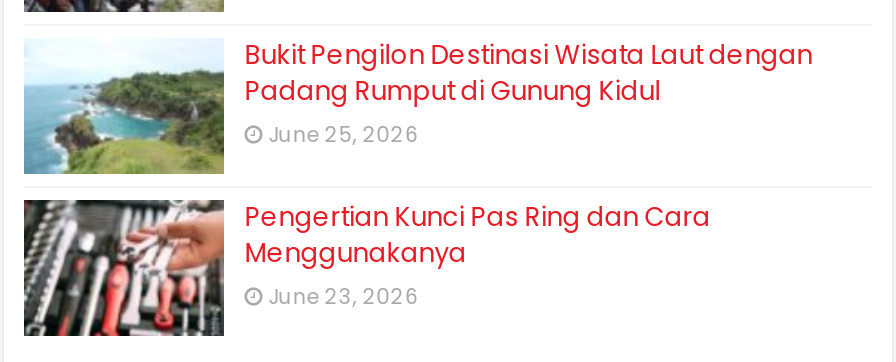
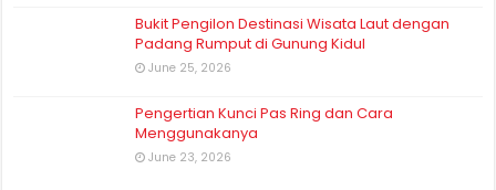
- [image]

- [image]
